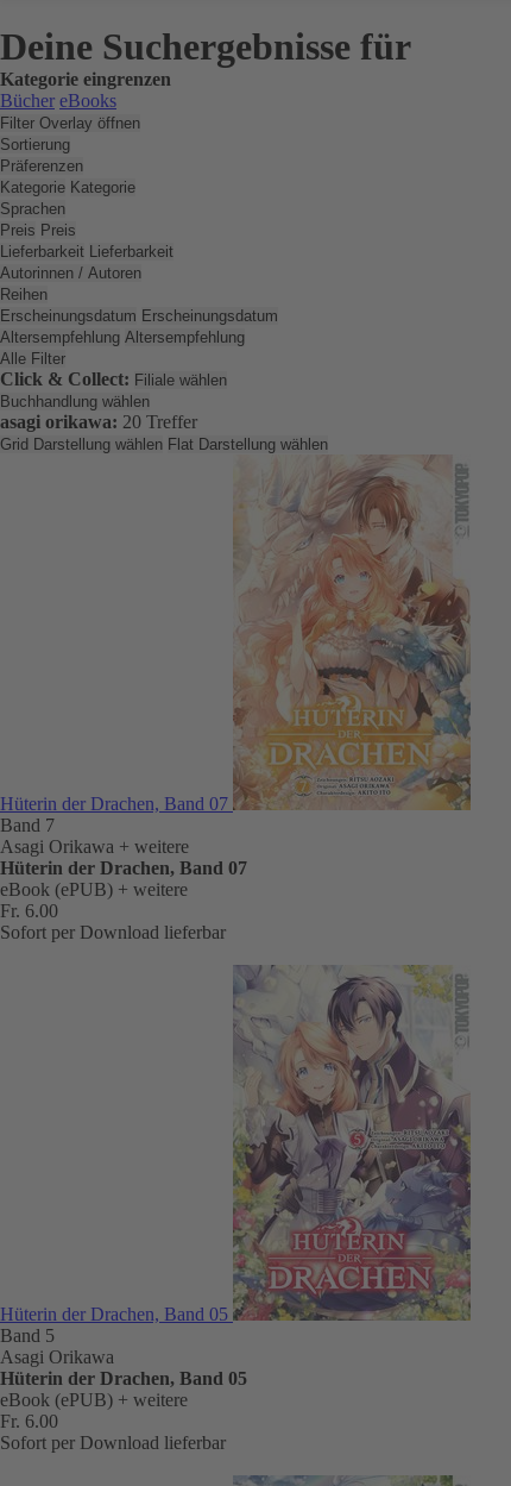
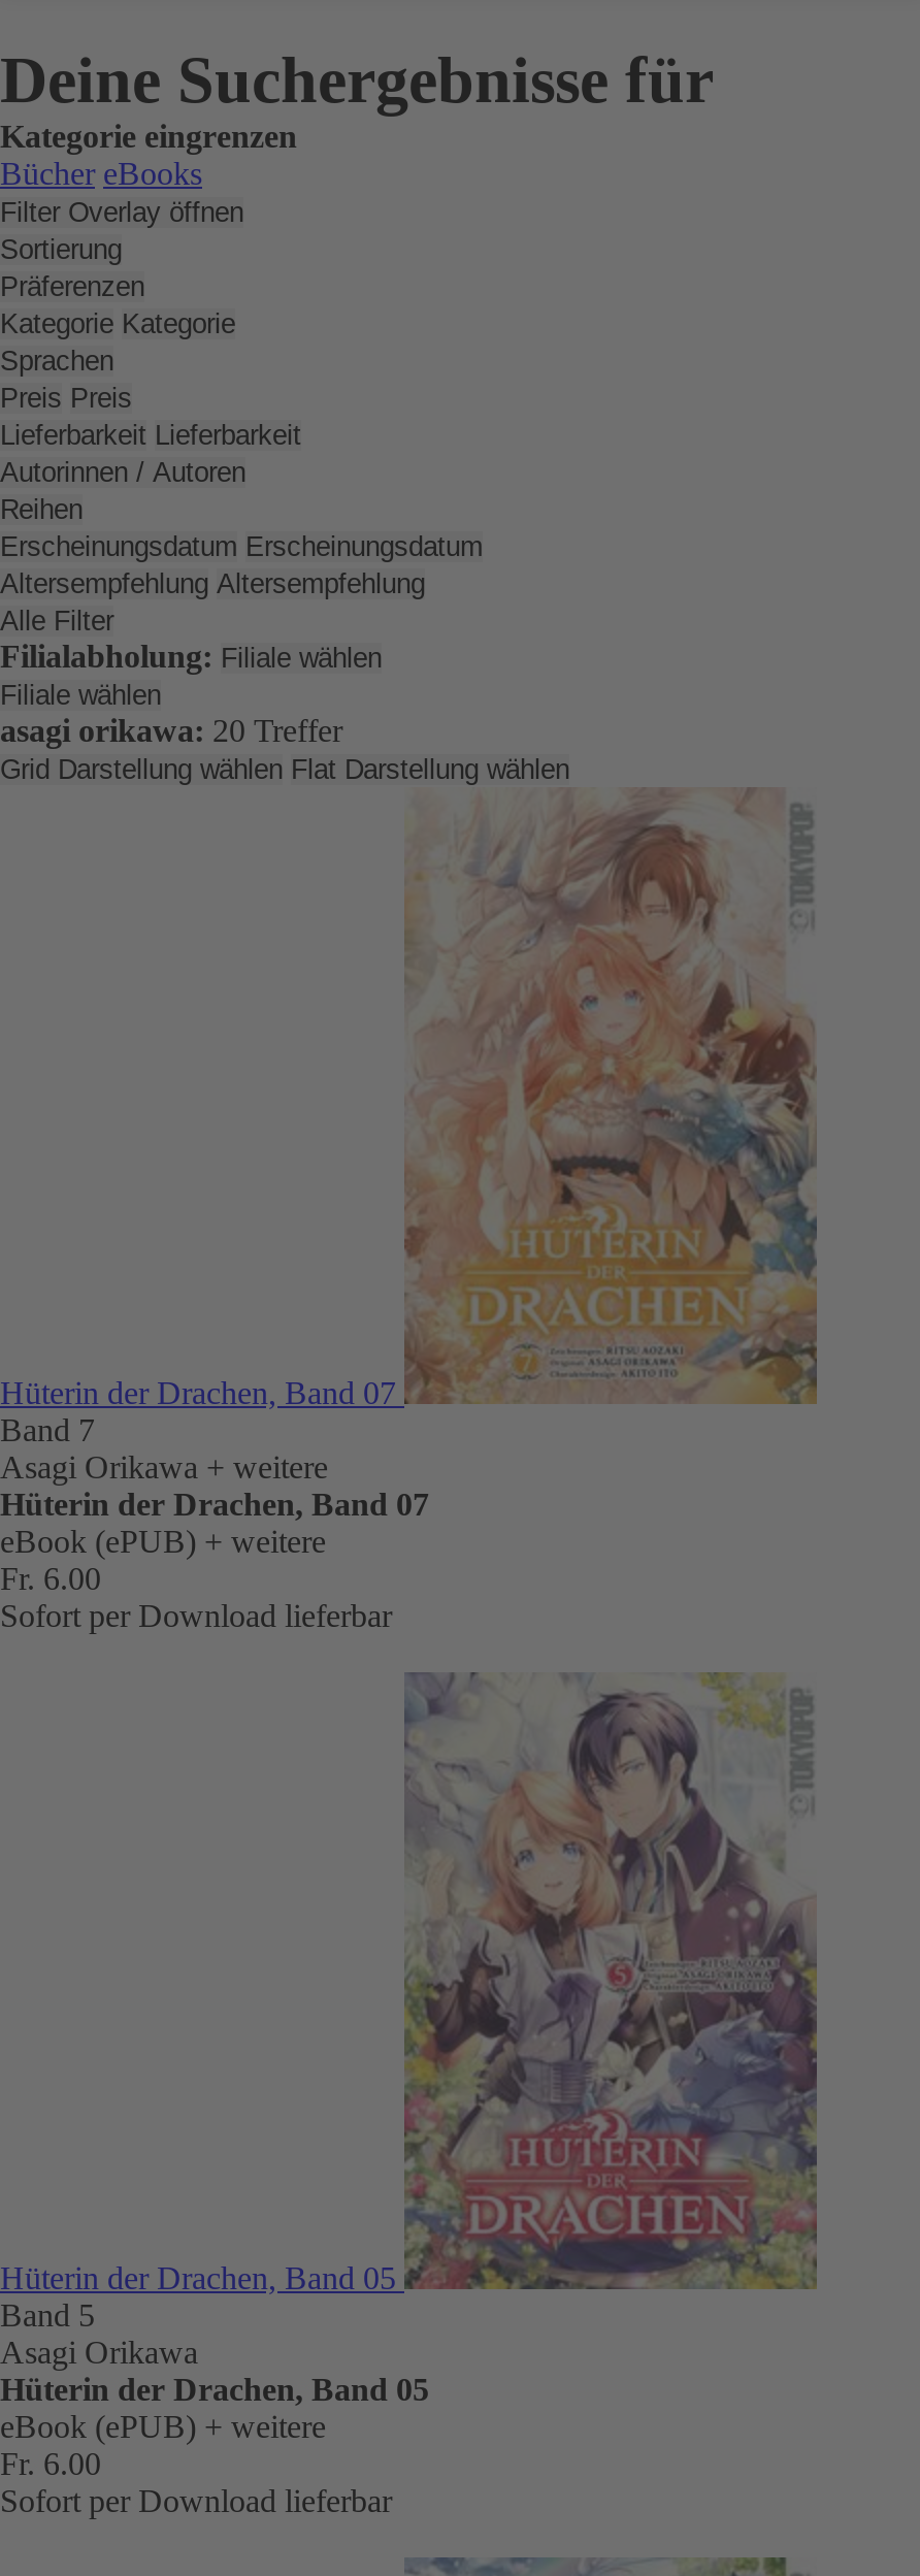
- Click & Collect: Filiale wählen
- Buchhandlung wählen
+ Filialabholung: Filiale wählen
+ Filiale wählen
